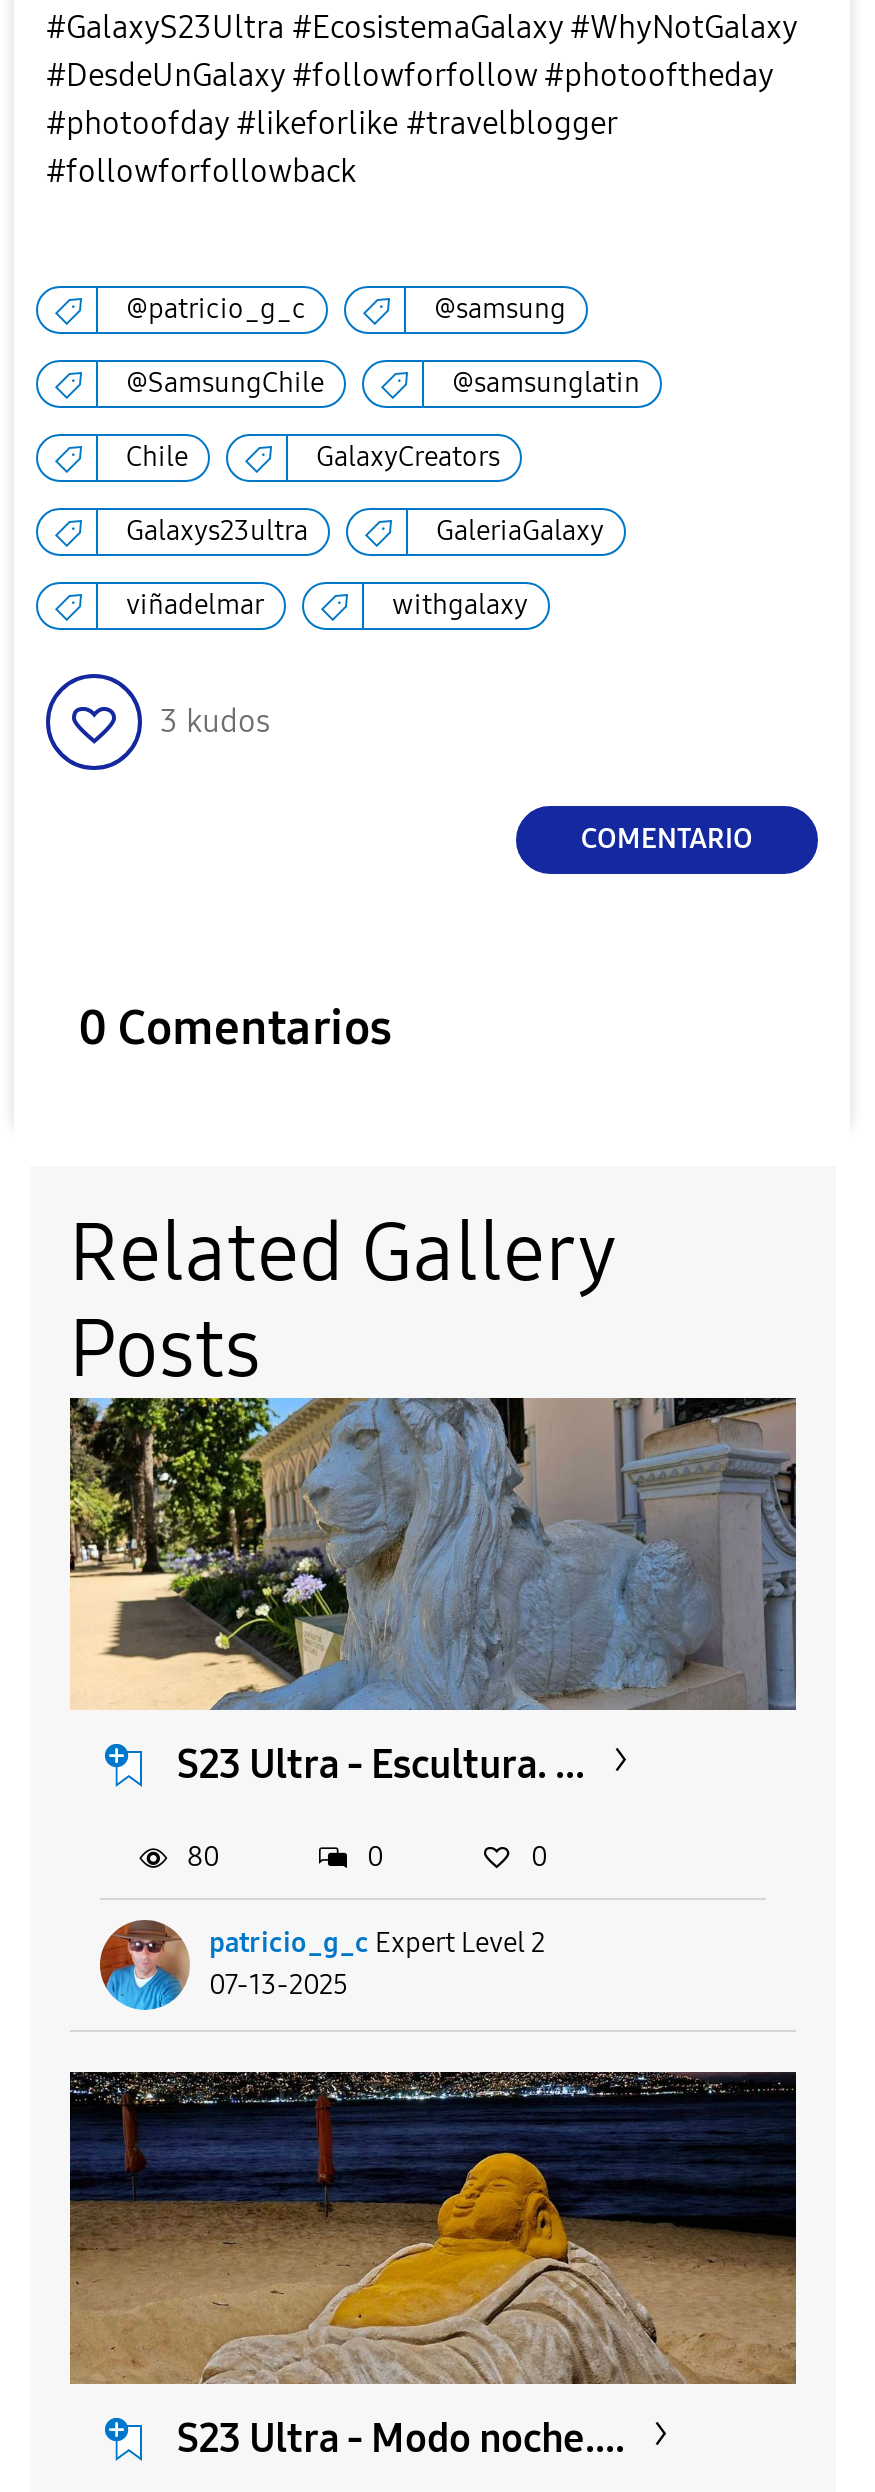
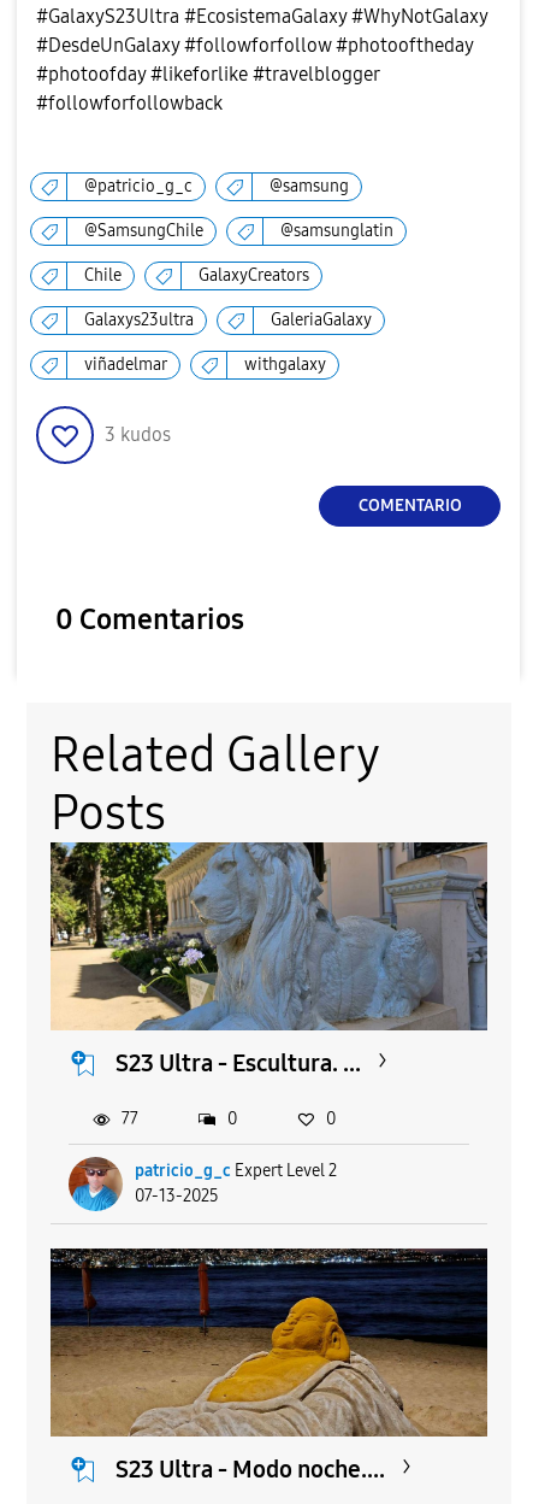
- 80
+ 77
